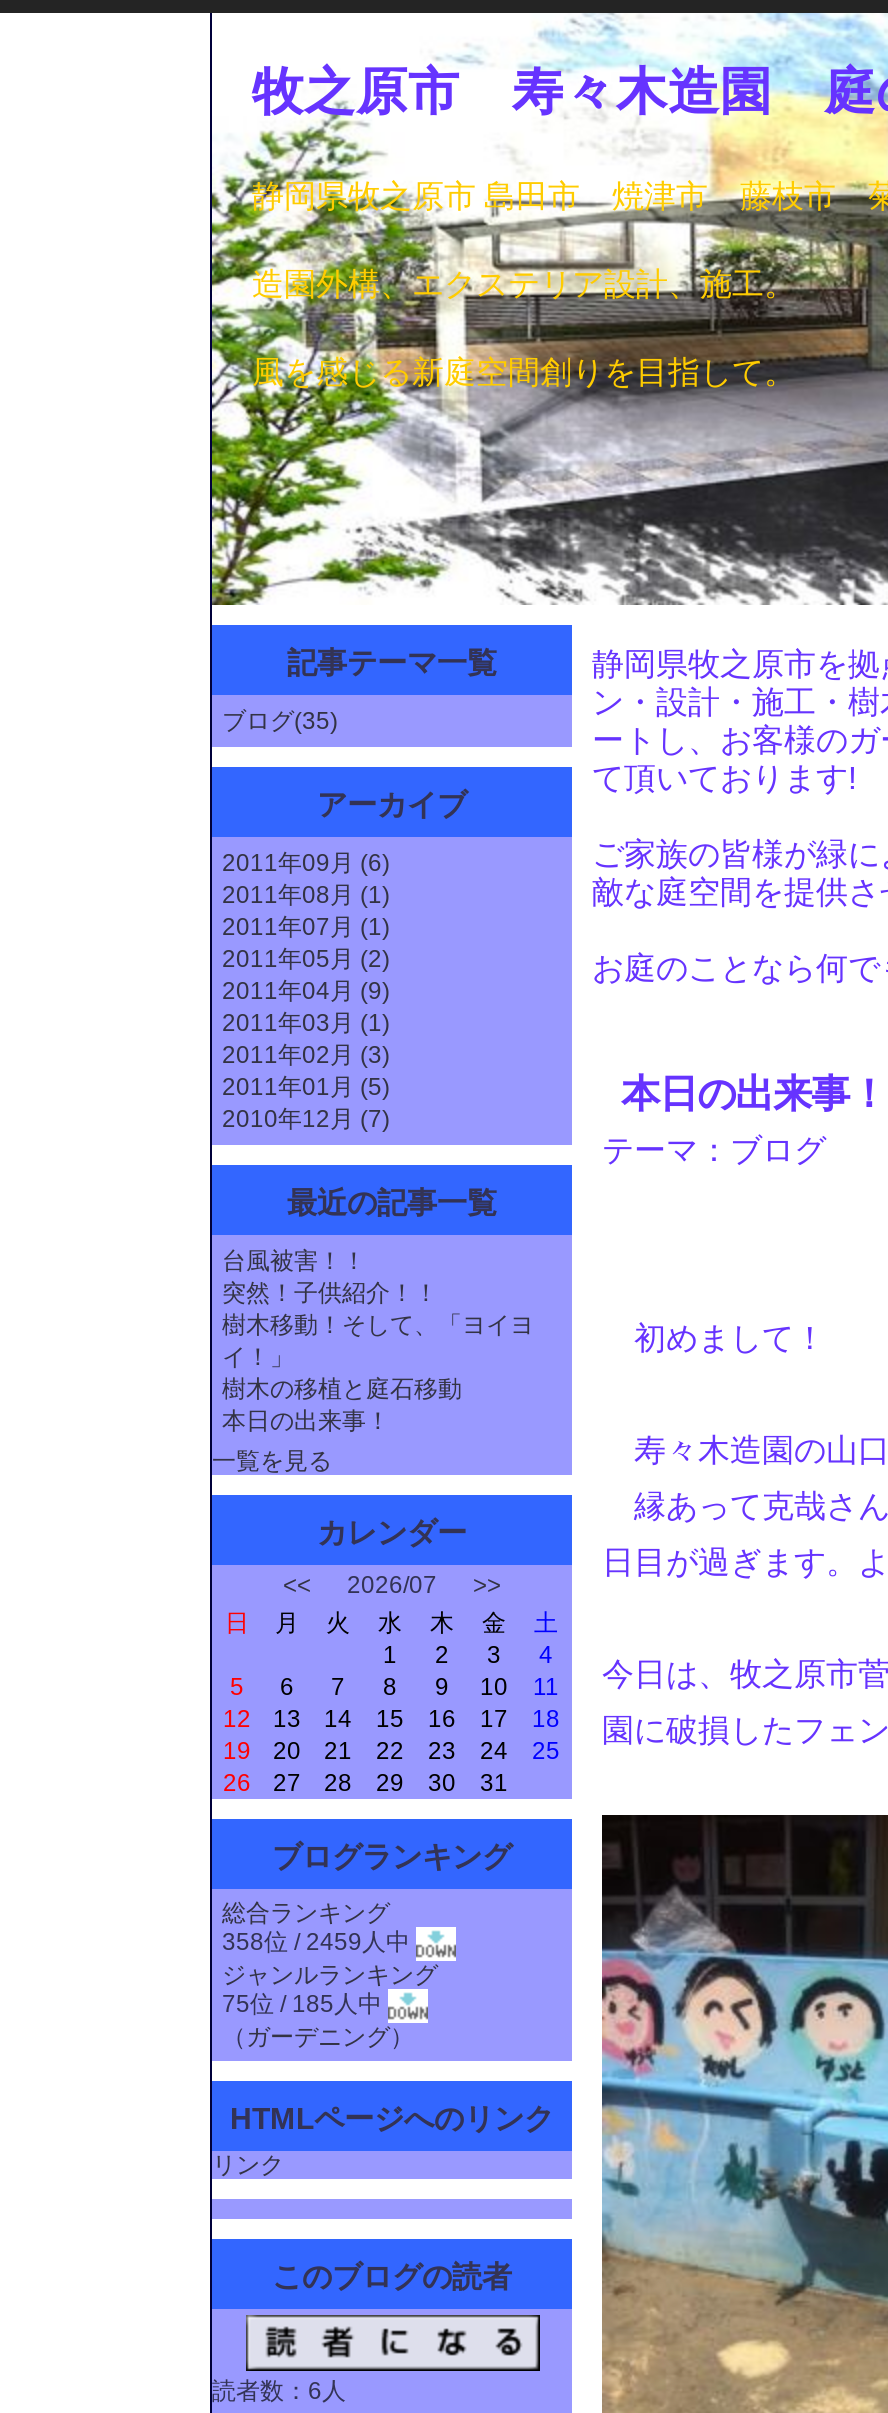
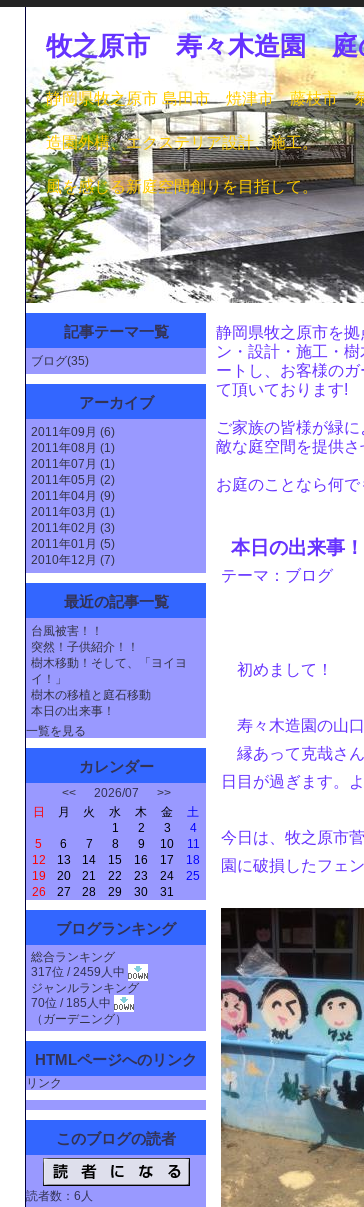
- 358位 / 2459人中
+ 317位 / 2459人中

- 75位 / 185人中
+ 70位 / 185人中
